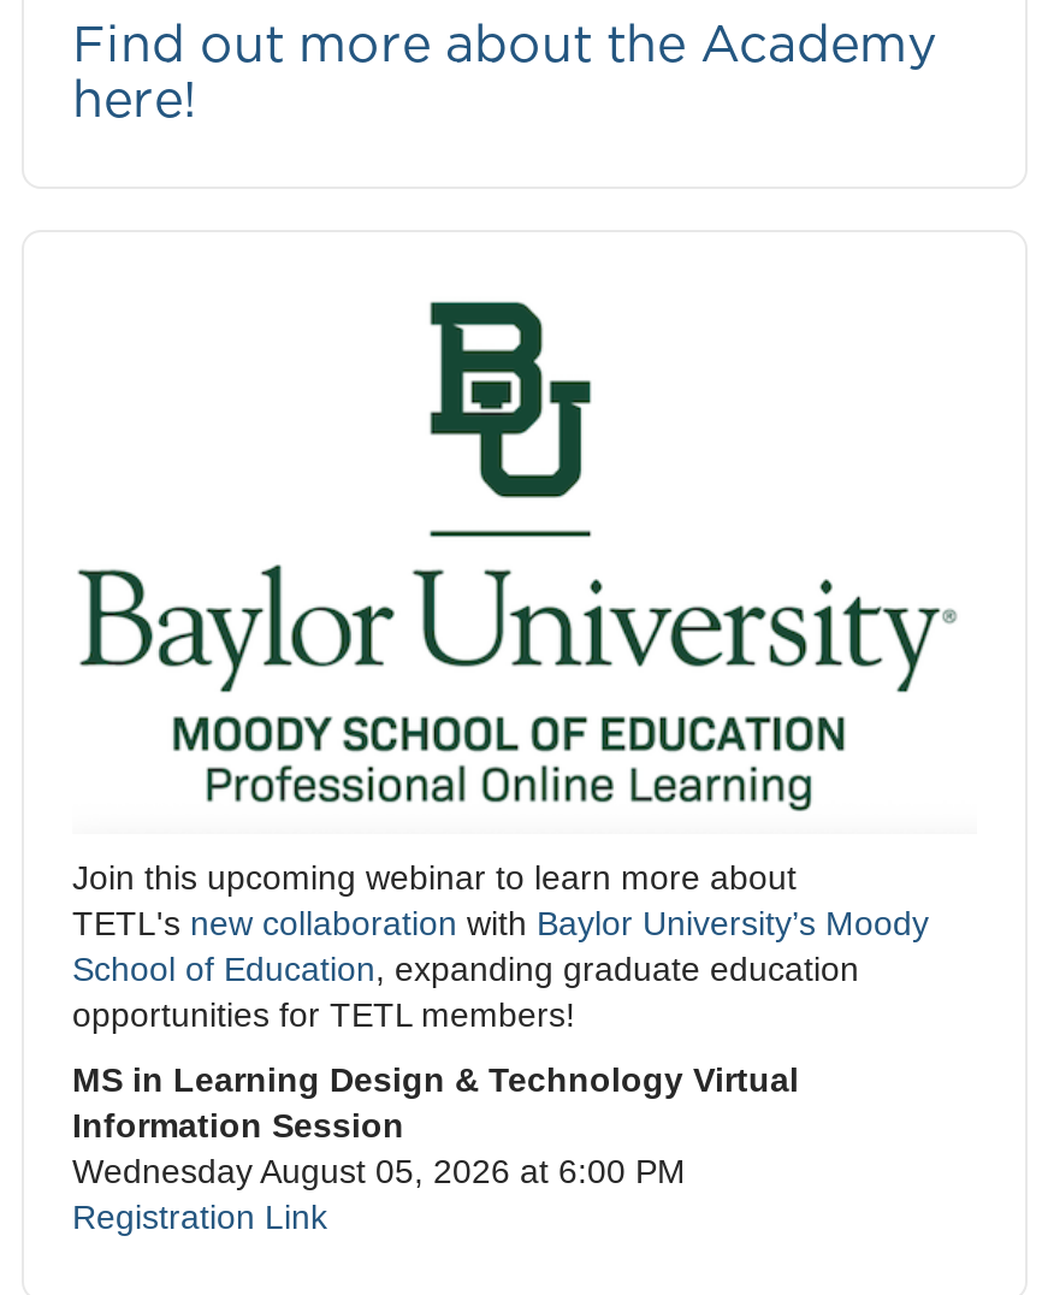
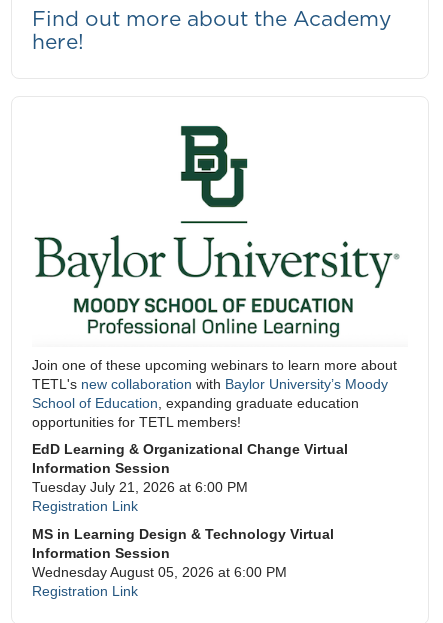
- Join this upcoming webinar to learn more about
+ Join one of these upcoming webinars to learn more about

+ EdD Learning & Organizational Change Virtual
+ Information Session
+ Tuesday July 21, 2026 at 6:00 PM
+ Registration Link
